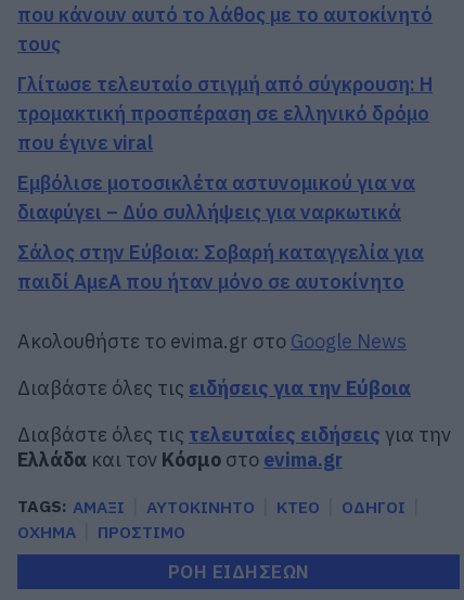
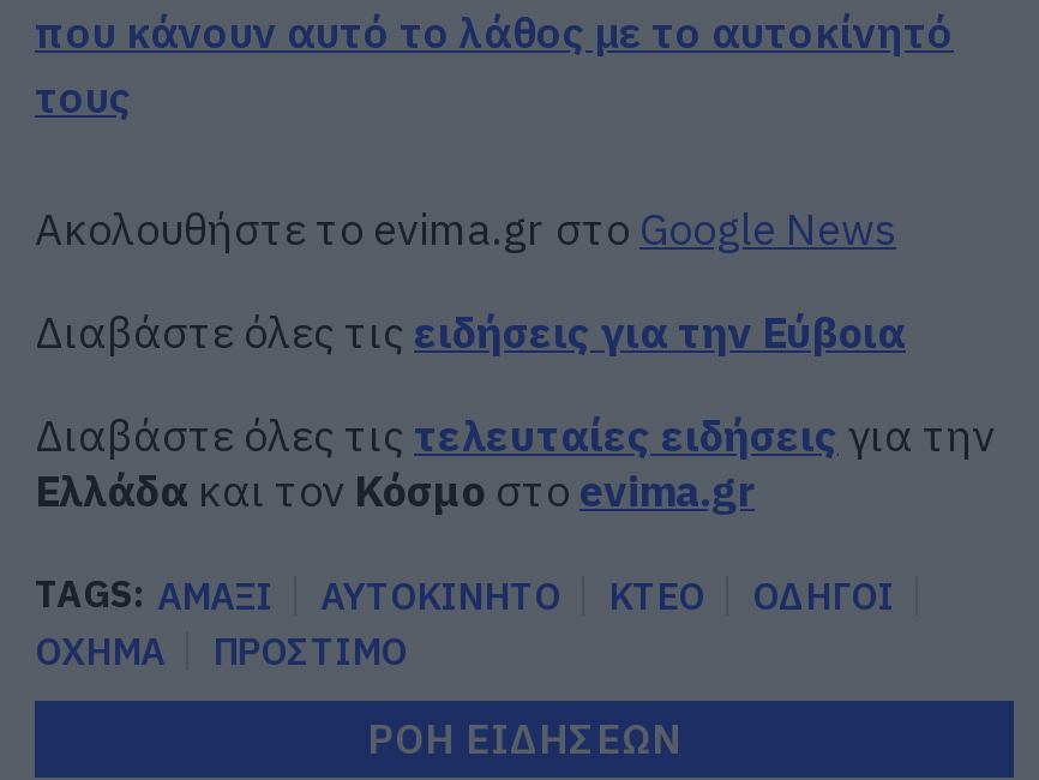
- Γλίτωσε τελευταίο στιγμή από σύγκρουση: Η
- τρομακτική προσπέραση σε ελληνικό δρόμο
- που έγινε viral
- Εμβόλισε μοτοσικλέτα αστυνομικού για να
- διαφύγει – Δύο συλλήψεις για ναρκωτικά
- Σάλος στην Εύβοια: Σοβαρή καταγγελία για
- παιδί ΑμεΑ που ήταν μόνο σε αυτοκίνητο
